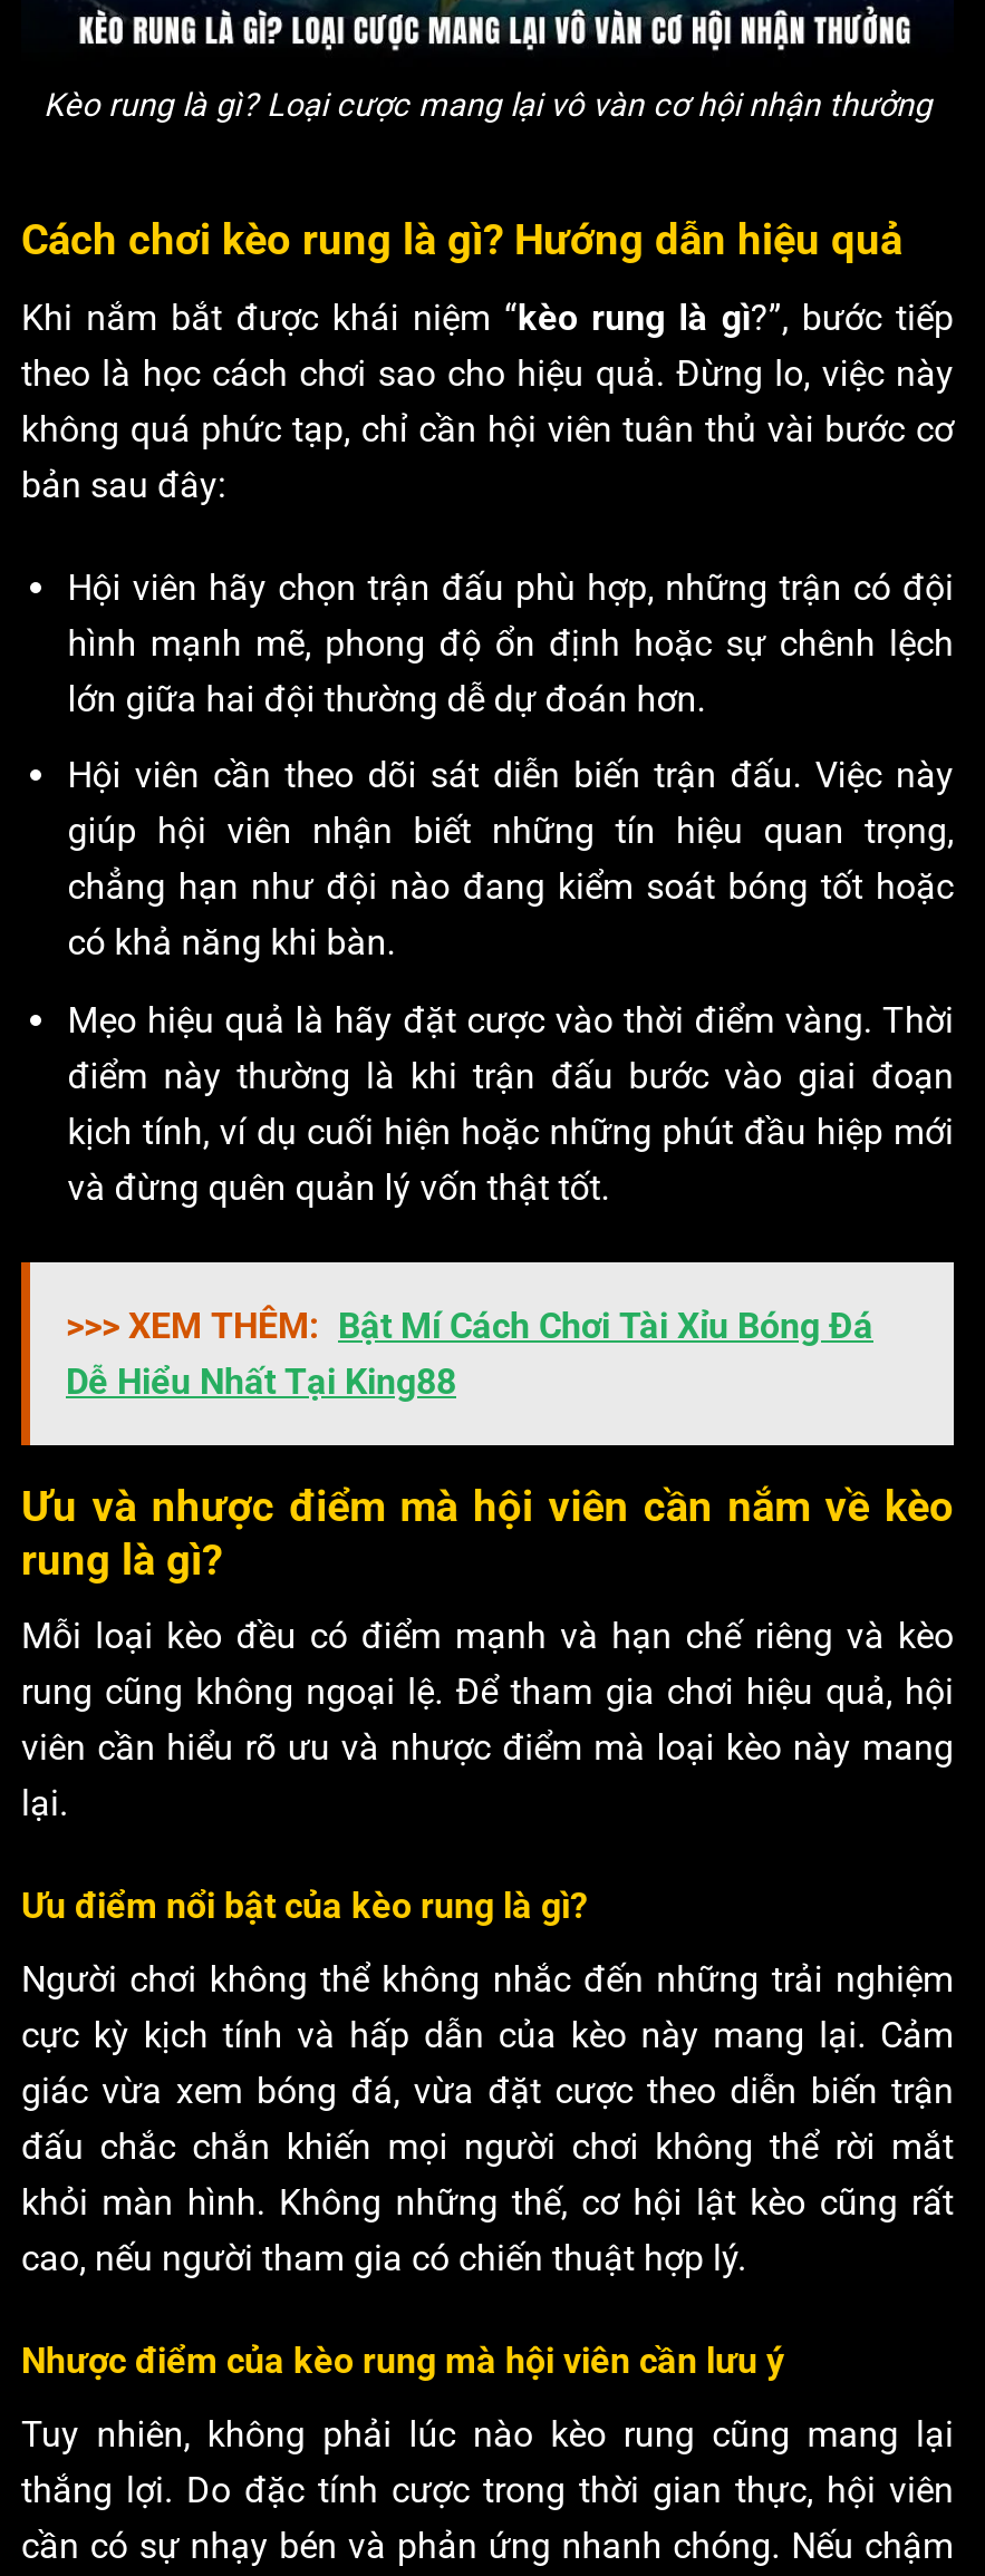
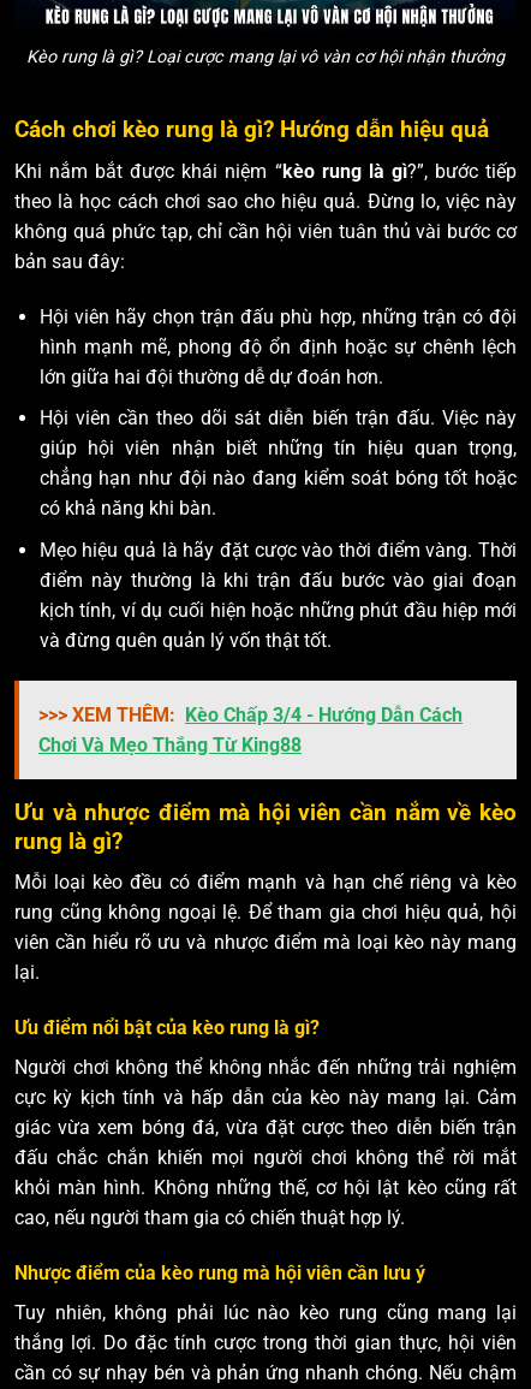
- >>> XEM THÊM: Bật Mí Cách Chơi Tài Xỉu Bóng Đá
- Dễ Hiểu Nhất Tại King88
+ >>> XEM THÊM: Kèo Chấp 3/4 - Hướng Dẫn Cách
+ Chơi Và Mẹo Thắng Từ King88
